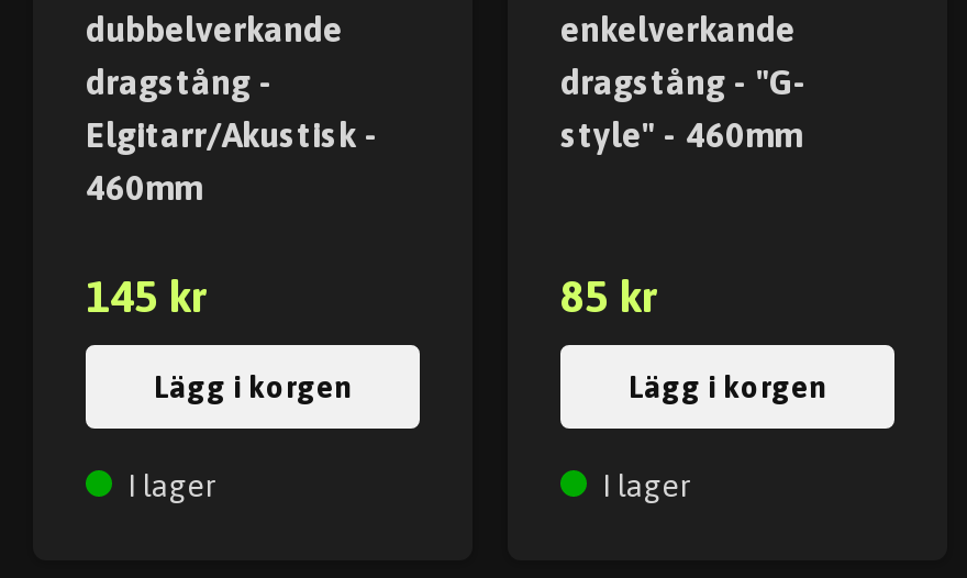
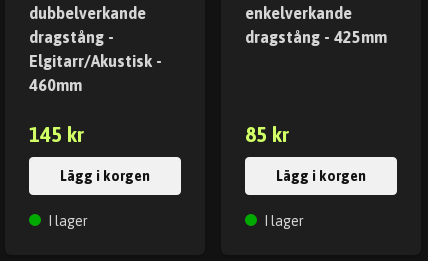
- dragstång - "G-
- style" - 460mm
+ dragstång - 425mm
